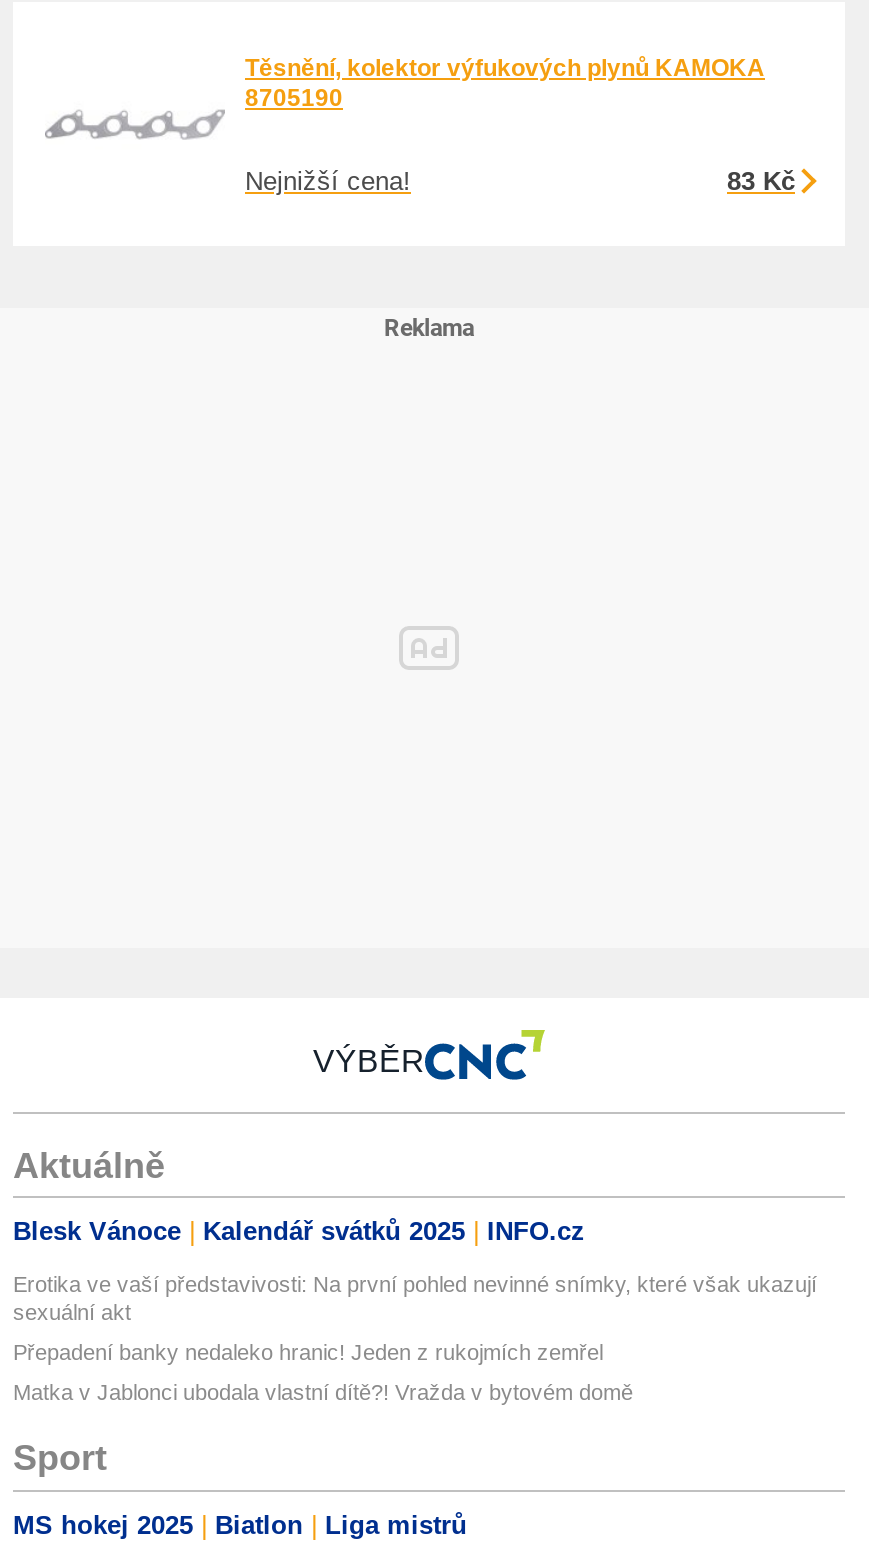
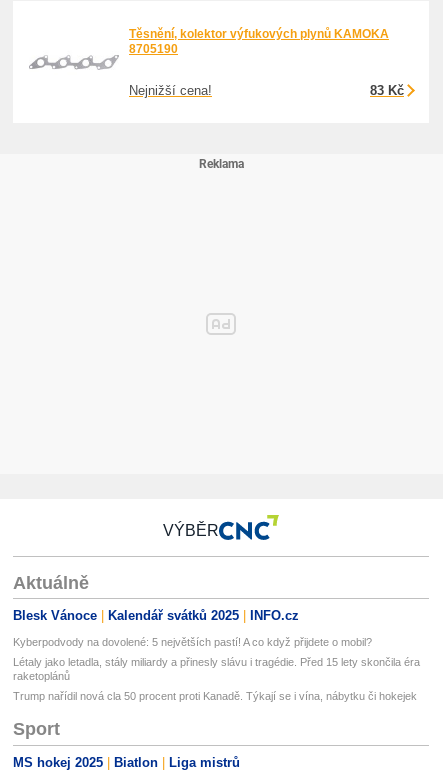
- Erotika ve vaší představivosti: Na první pohled nevinné snímky, které však ukazují
- sexuální akt
+ Kyberpodvody na dovolené: 5 největších pastí! A co když přijdete o mobil?

- Přepadení banky nedaleko hranic! Jeden z rukojmích zemřel
+ Létaly jako letadla, stály miliardy a přinesly slávu i tragédie. Před 15 lety skončila éra
+ raketoplánů

- Matka v Jablonci ubodala vlastní dítě?! Vražda v bytovém domě
+ Trump nařídil nová cla 50 procent proti Kanadě. Týkají se i vína, nábytku či hokejek
